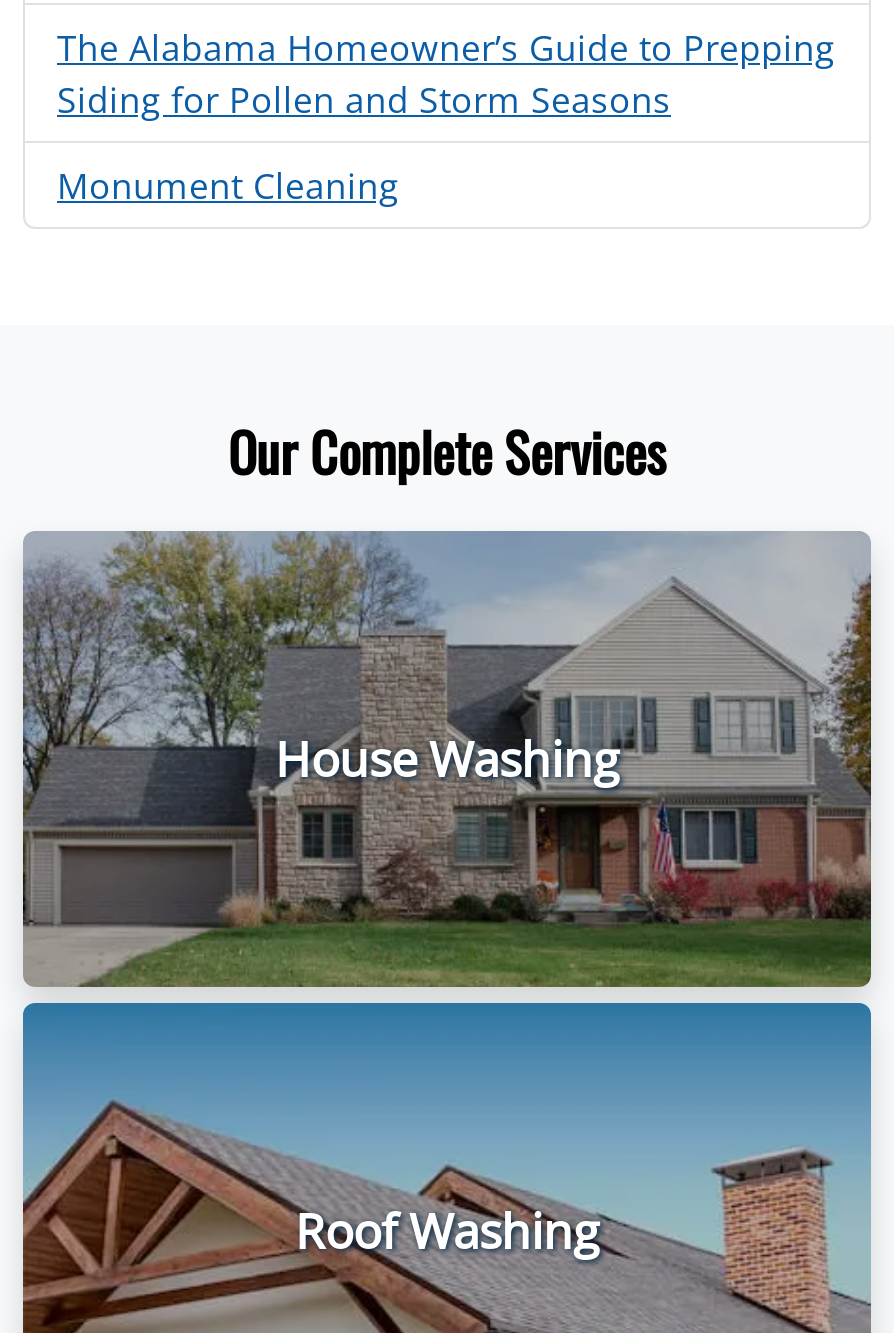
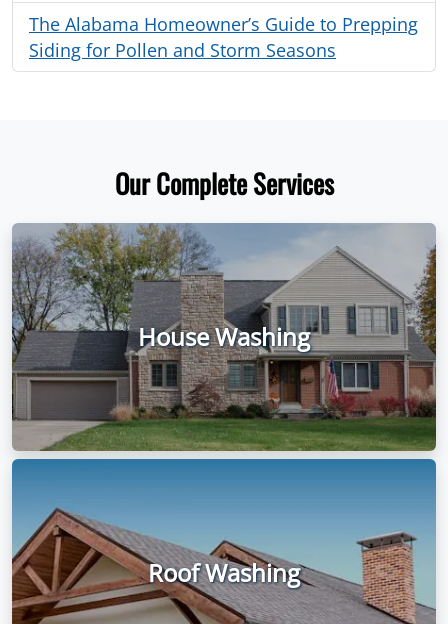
- Monument Cleaning
